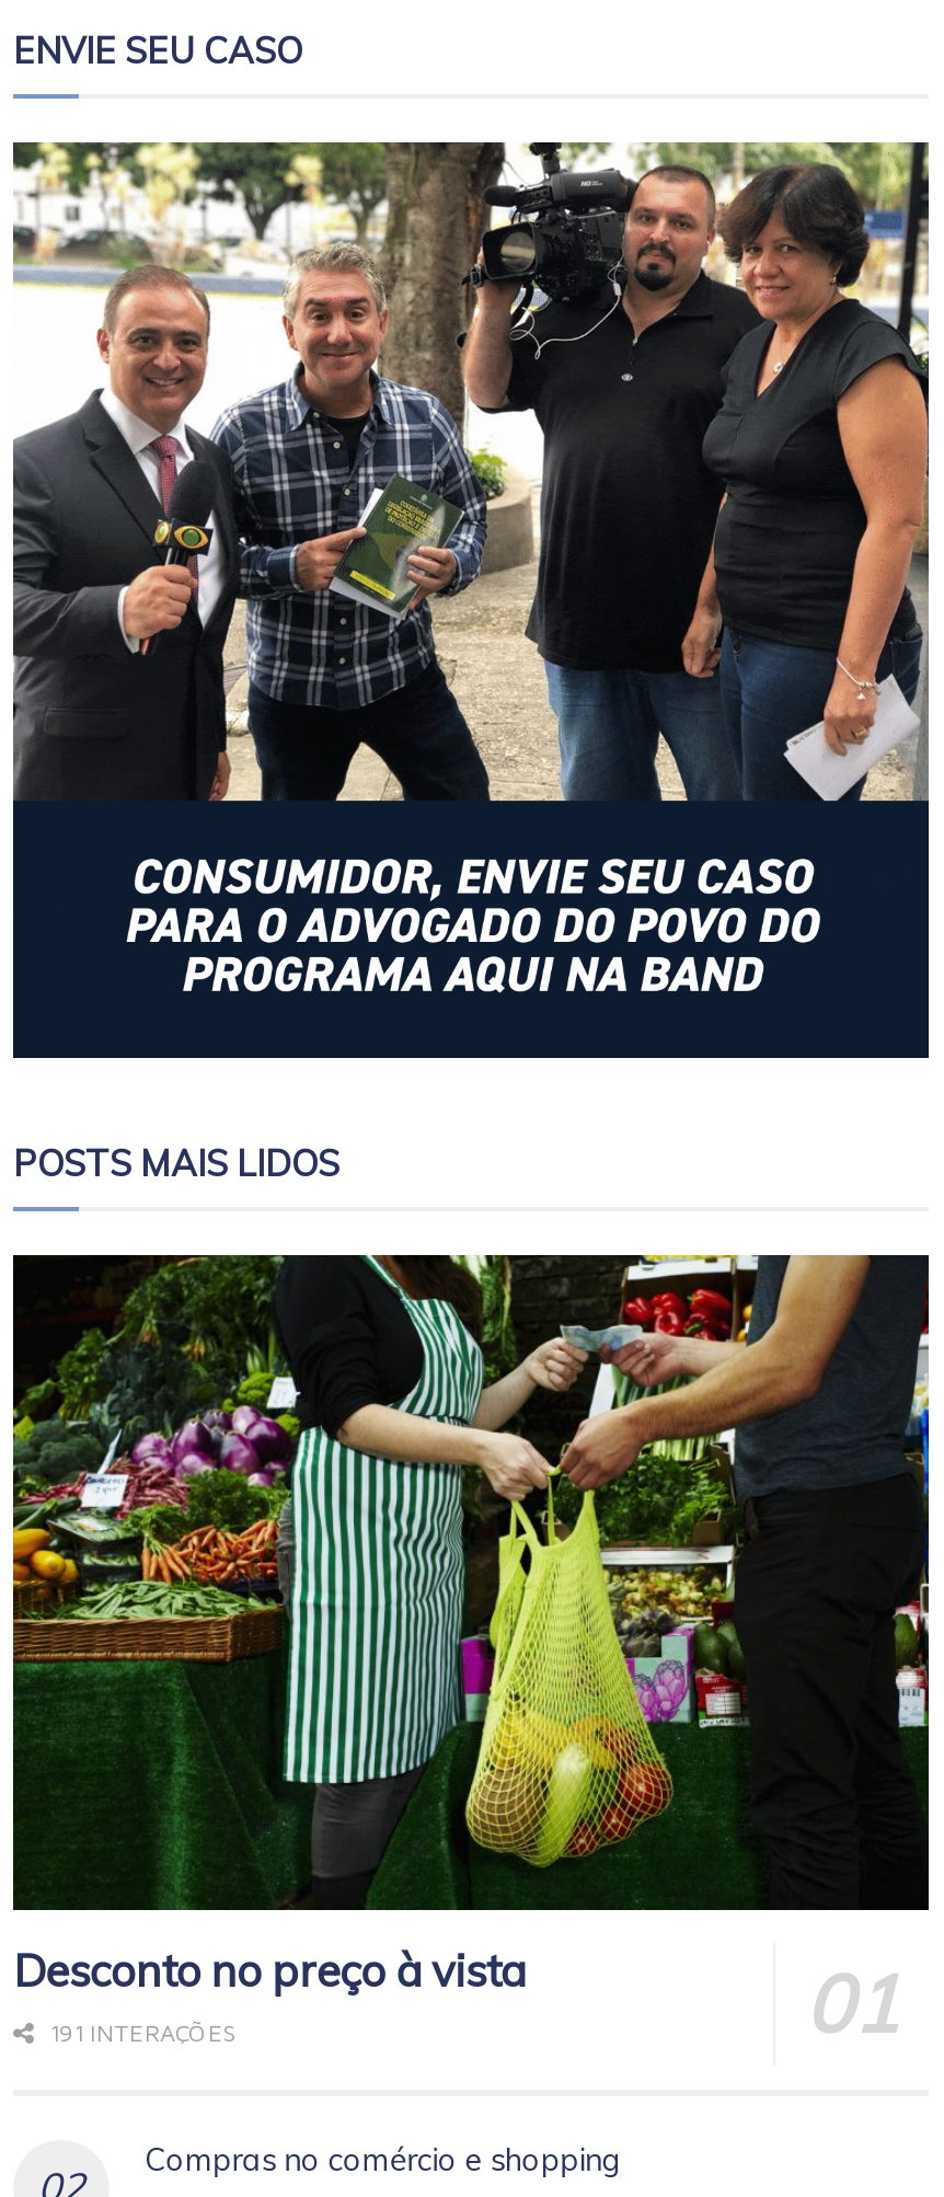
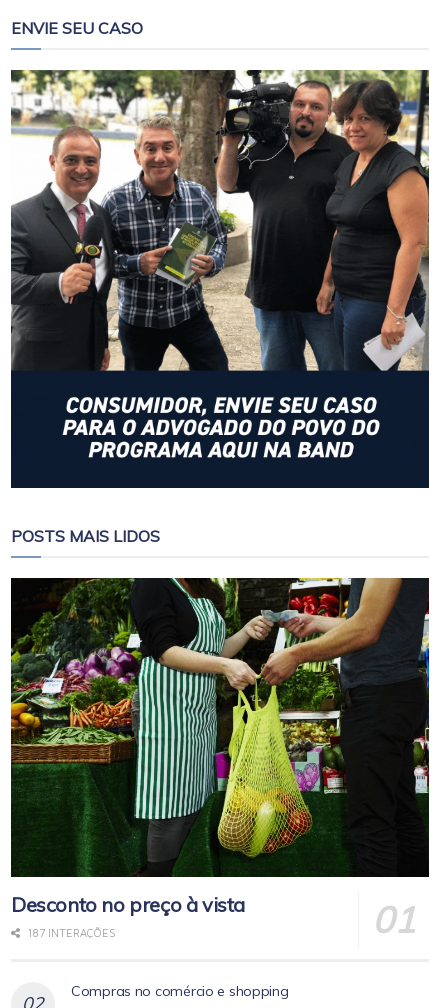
- 191 INTERAÇÕES
+ 187 INTERAÇÕES
